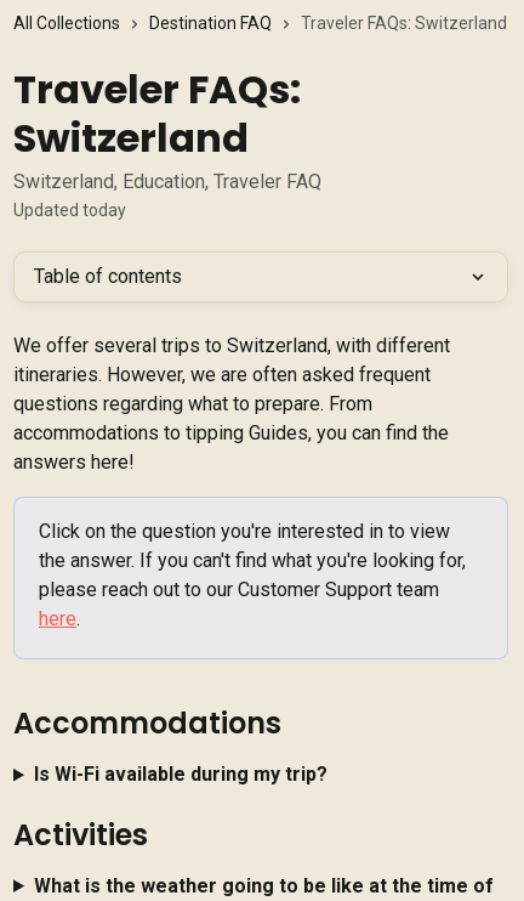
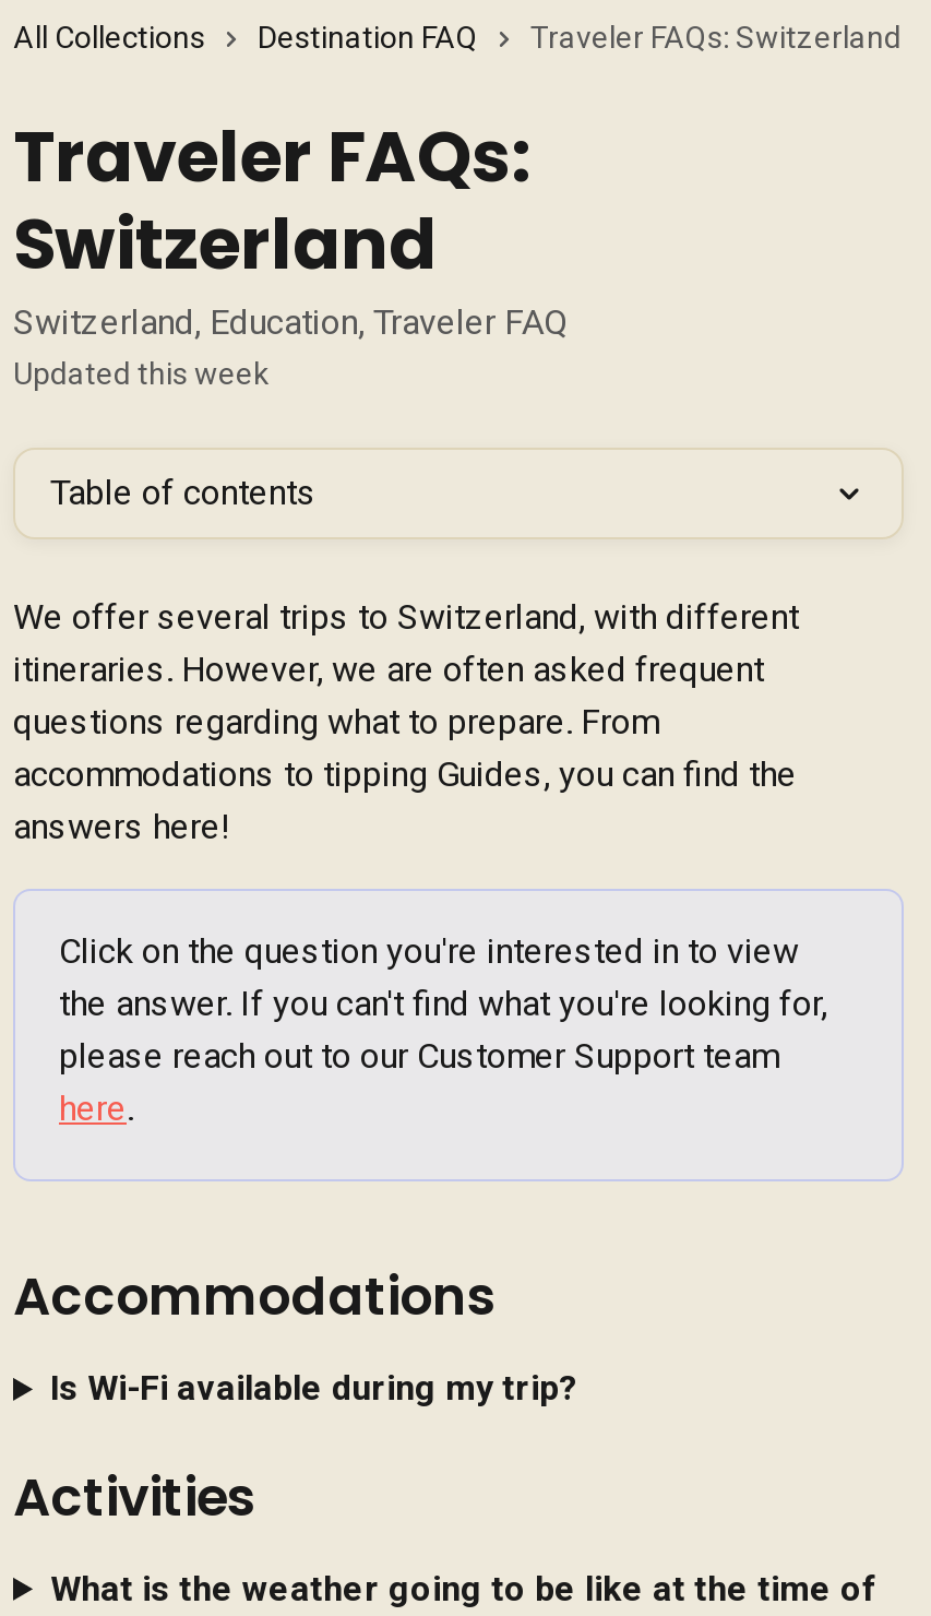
- Updated today
+ Updated this week
